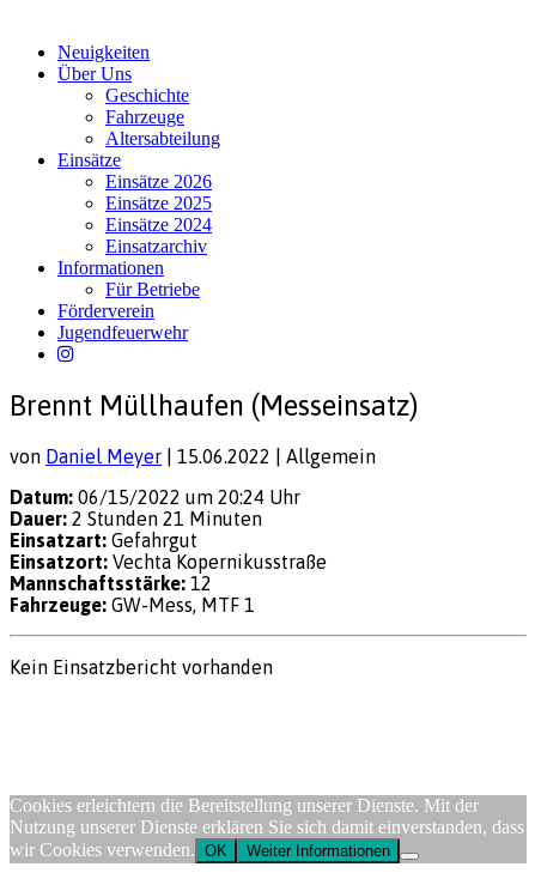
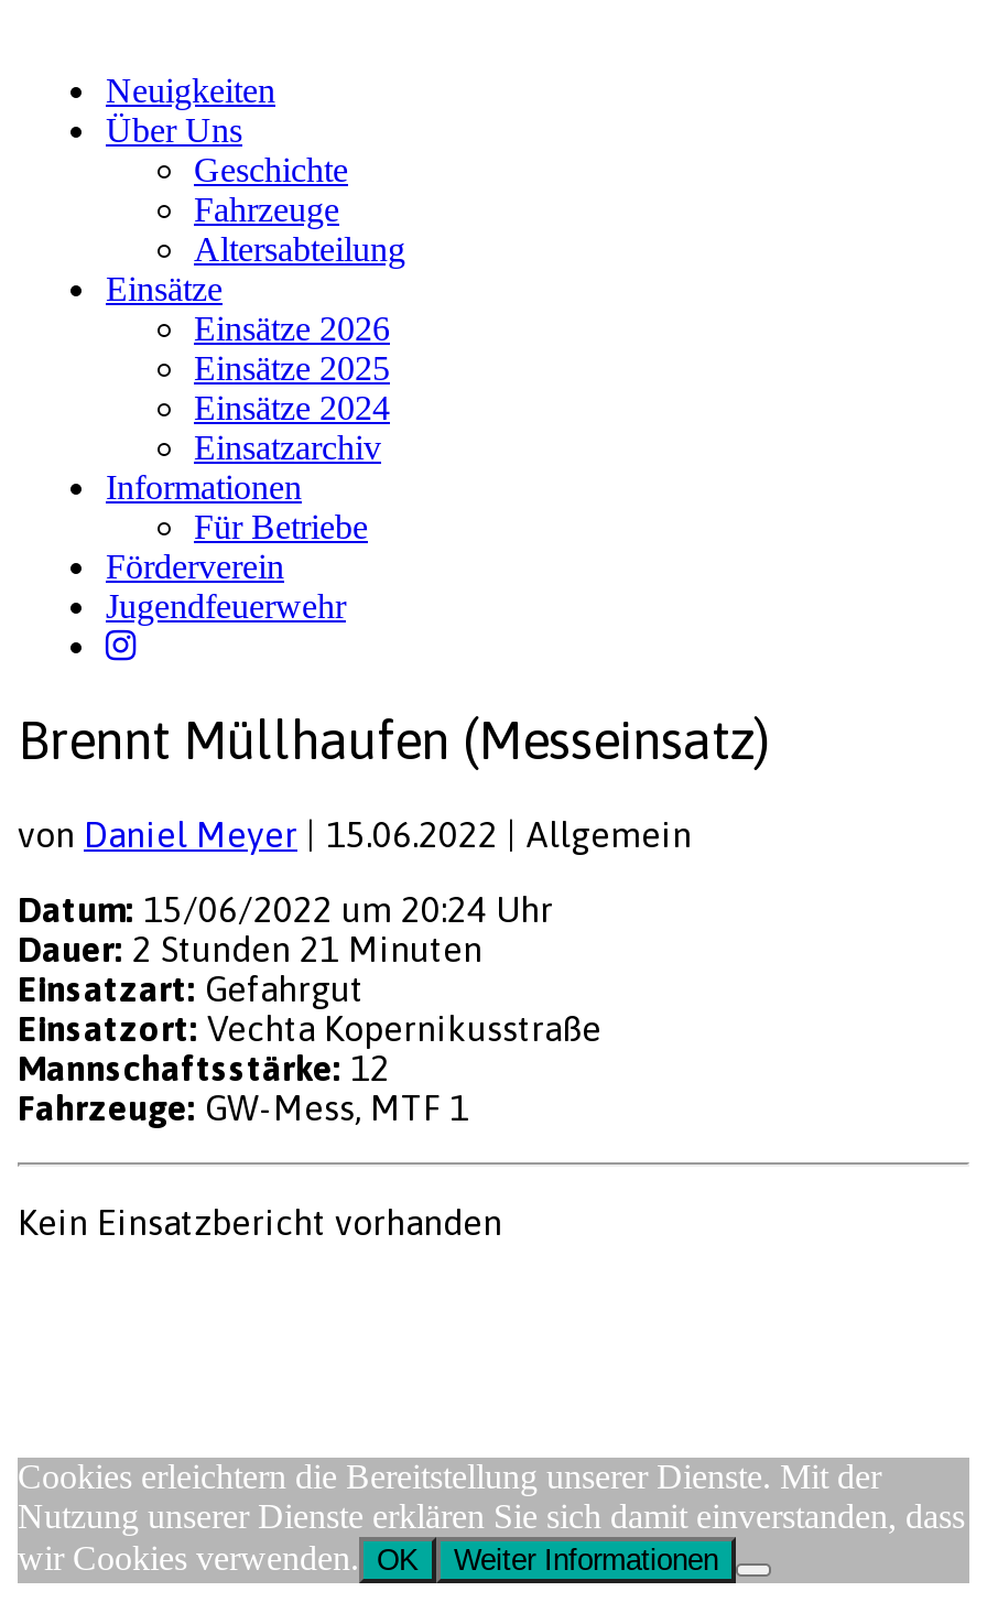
- Datum: 06/15/2022 um 20:24 Uhr
+ Datum: 15/06/2022 um 20:24 Uhr
